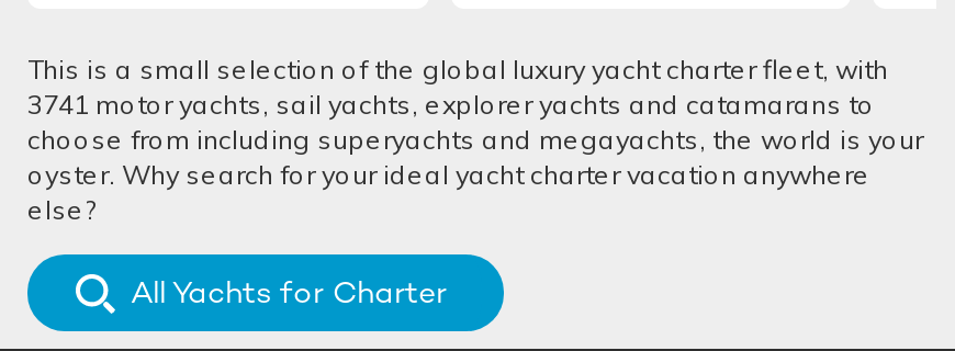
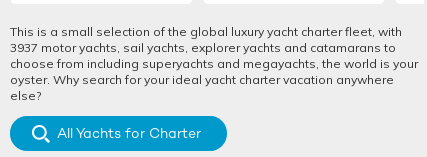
- 3741 motor yachts, sail yachts, explorer yachts and catamarans to
+ 3937 motor yachts, sail yachts, explorer yachts and catamarans to
